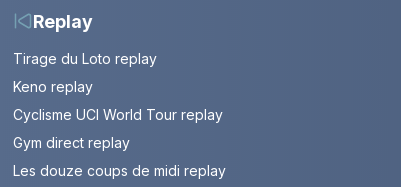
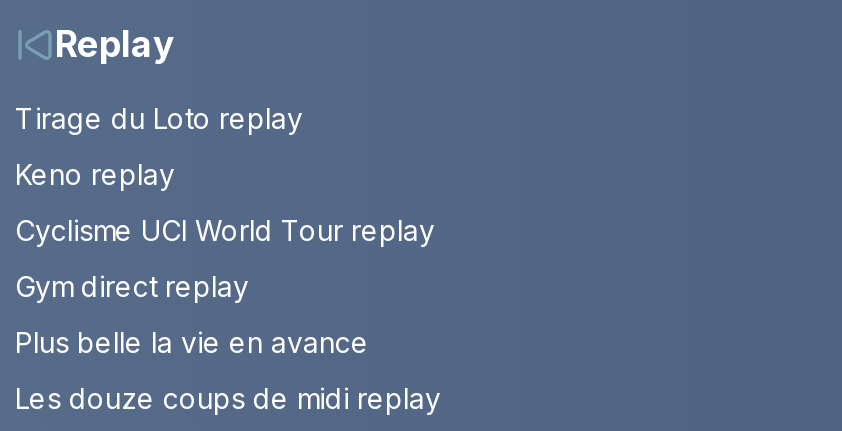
+ Plus belle la vie en avance
